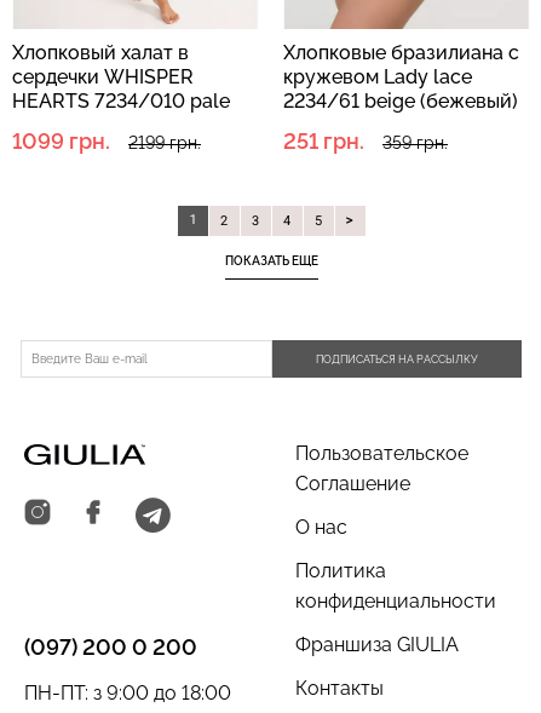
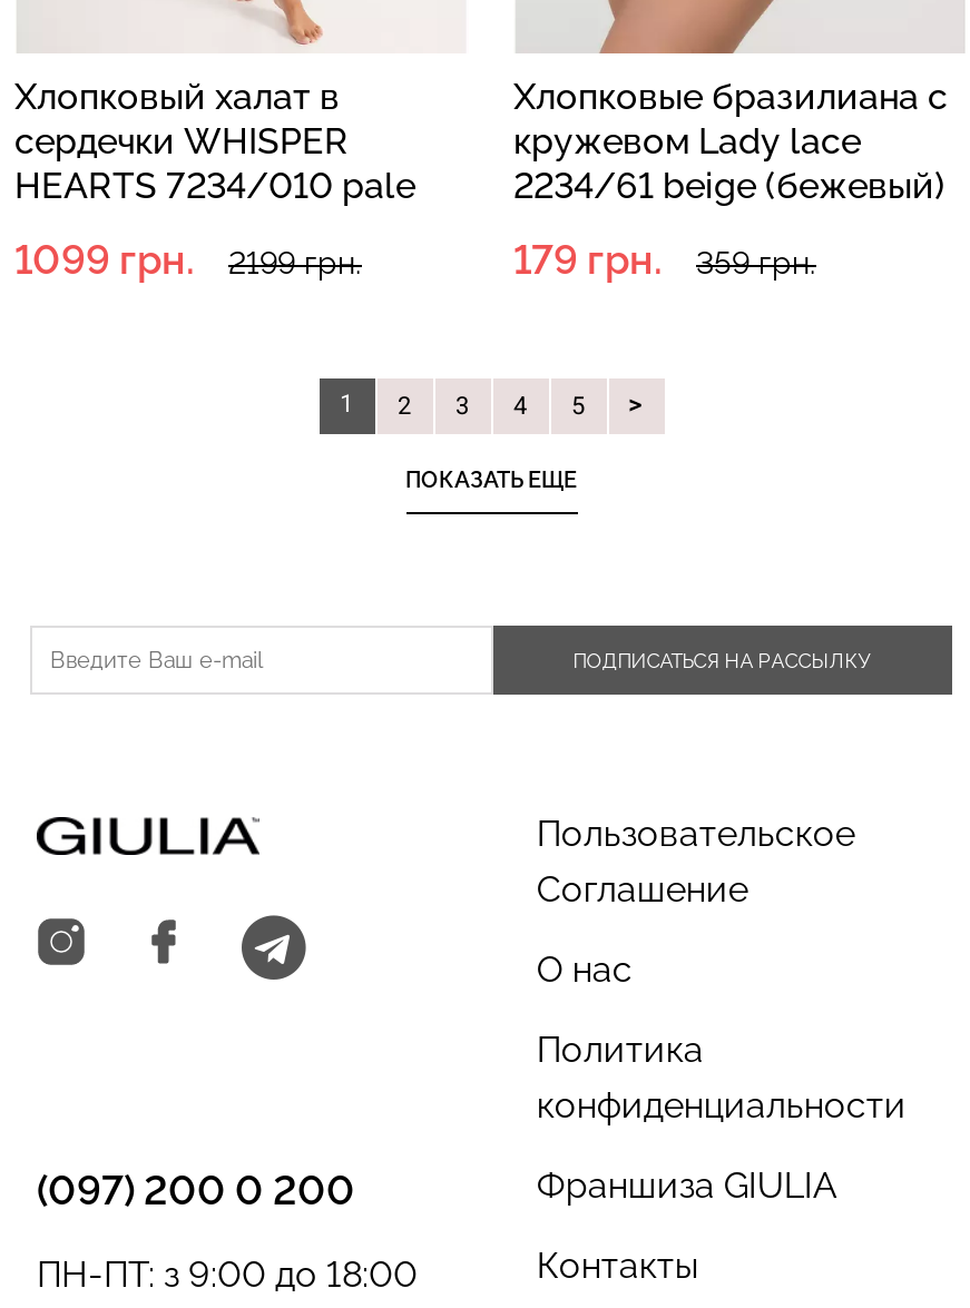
- 251 грн.
+ 179 грн.
